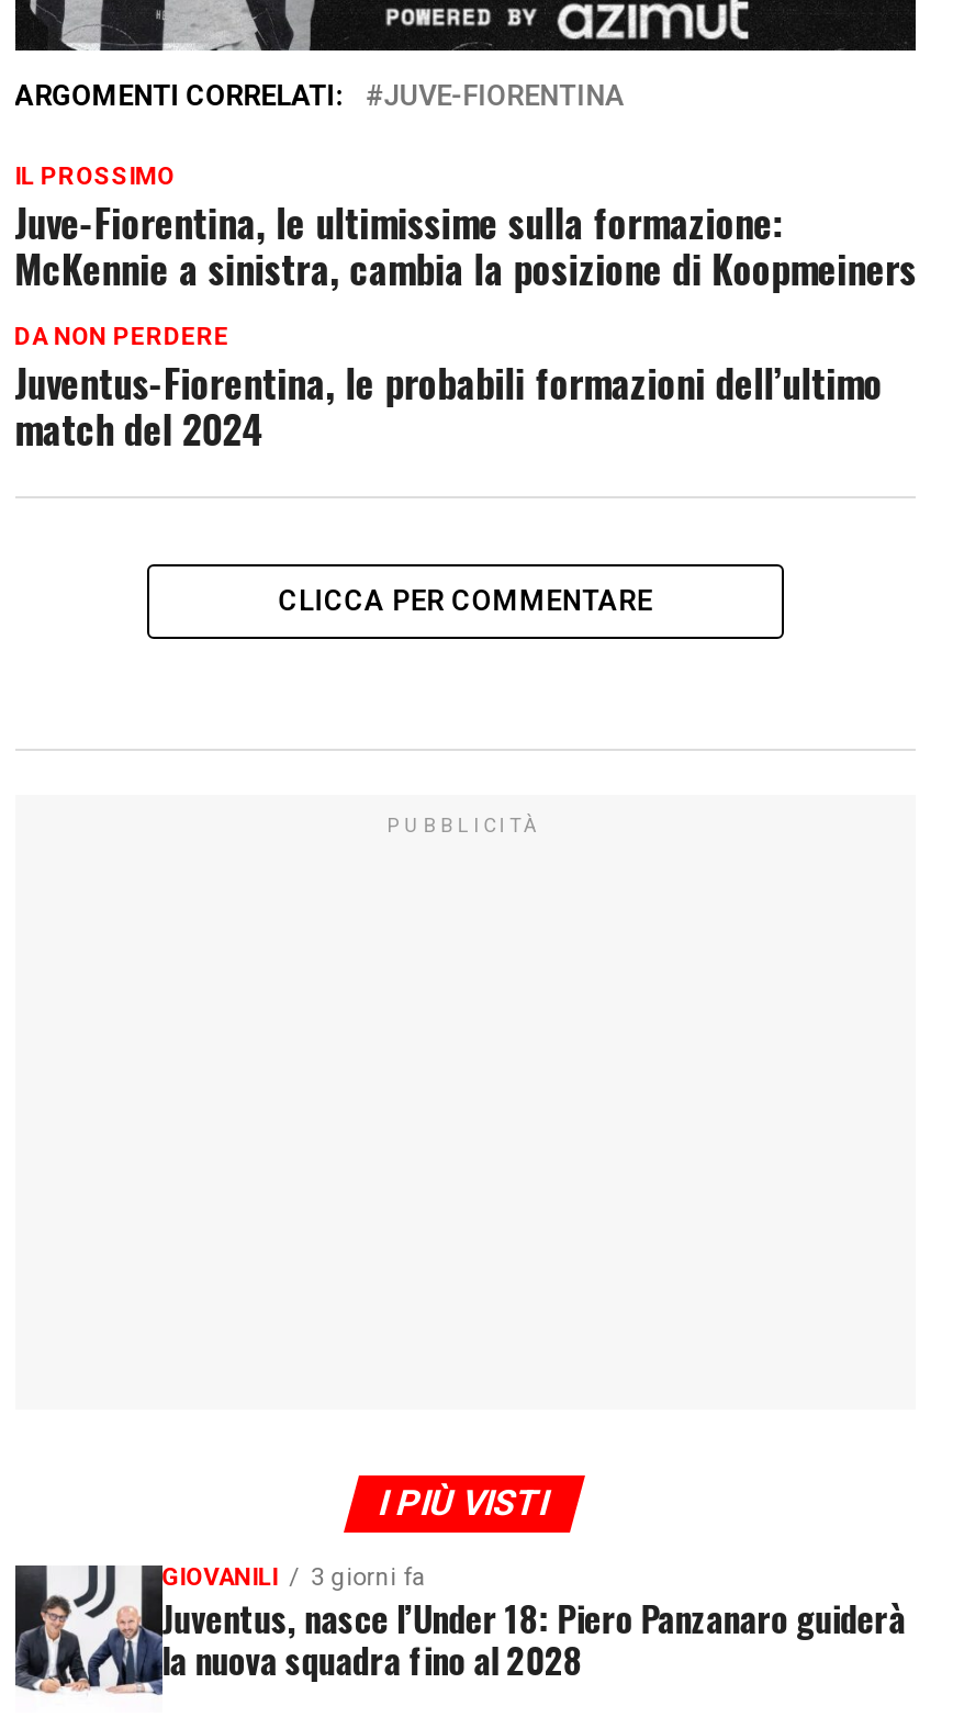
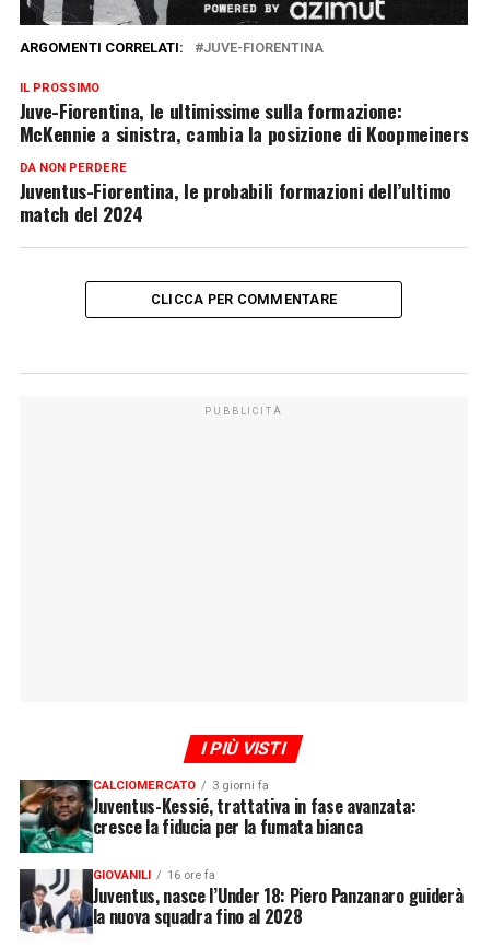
+ [image]
+ Juventus-Kessié, trattativa in fase avanzata:
+ cresce la fiducia per la fumata bianca
+ GIOVANILI
+ 16 ore fa

- GIOVANILI
+ CALCIOMERCATO
